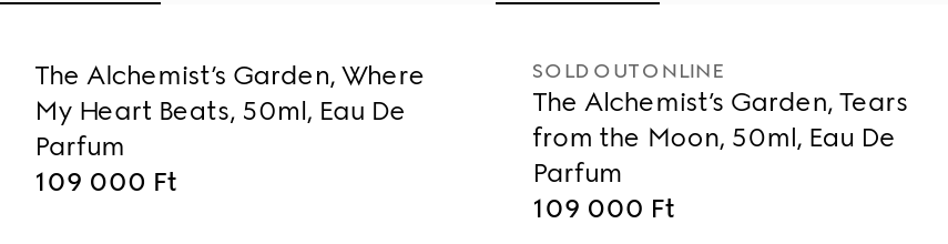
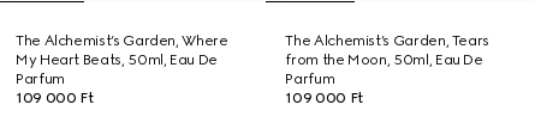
- SOLD OUT ONLINE
